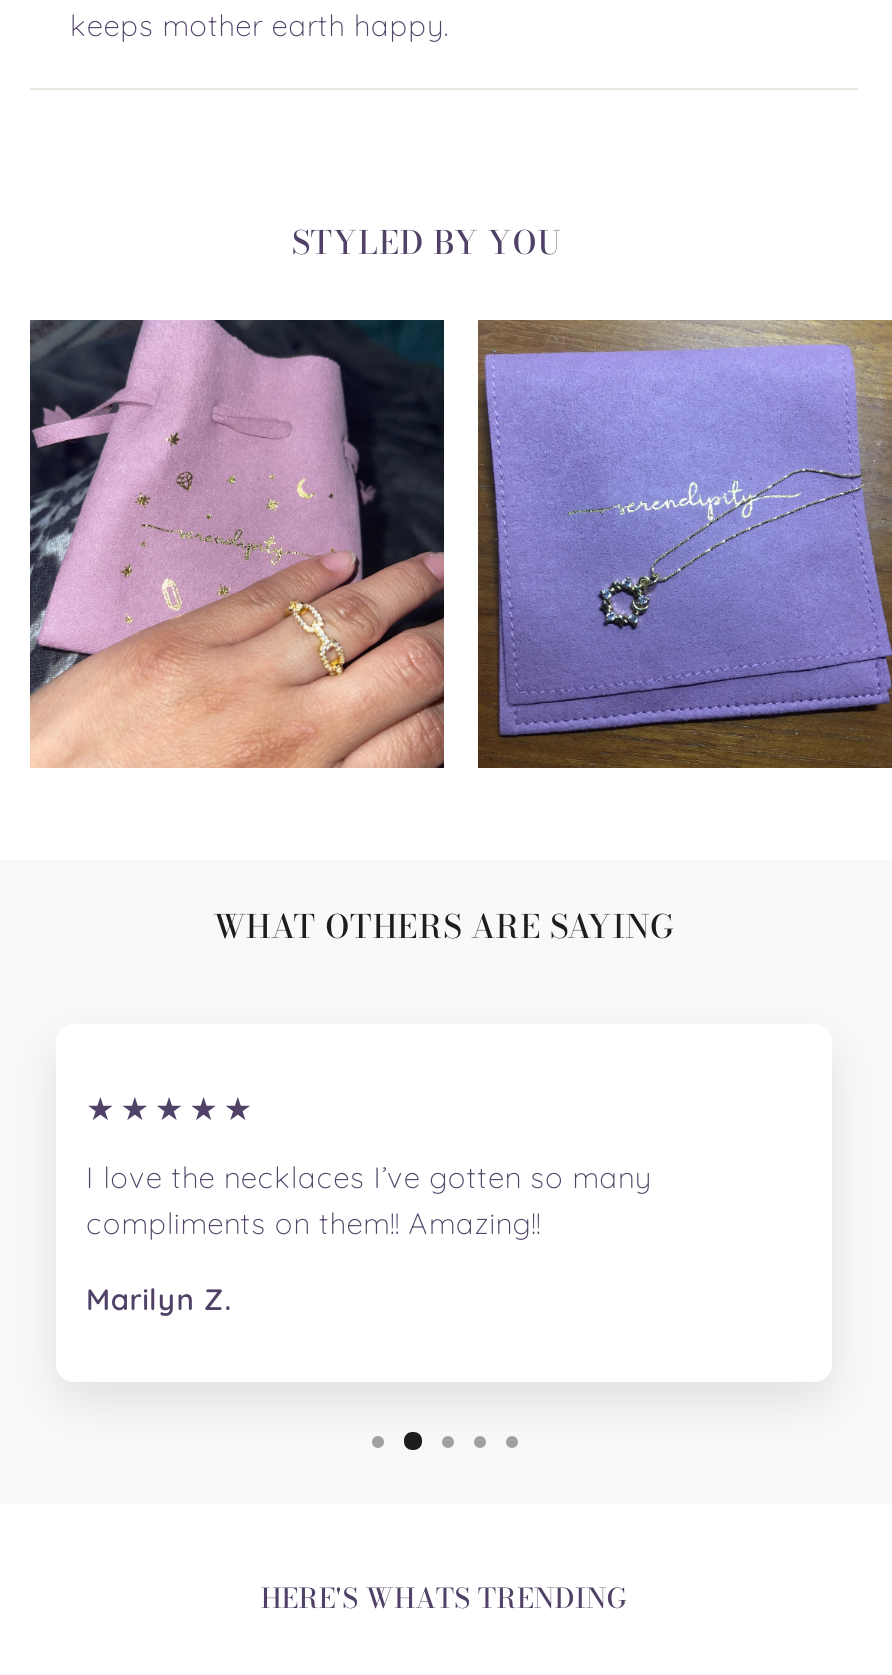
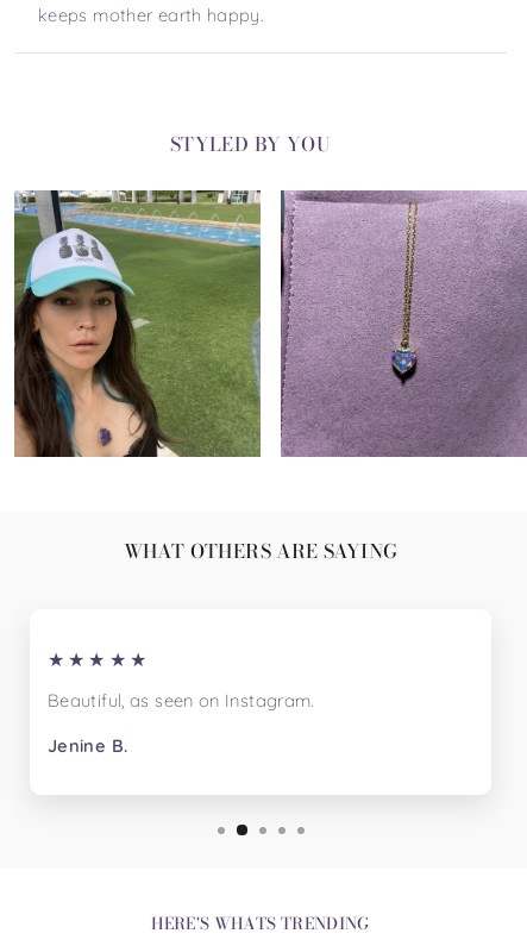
- [image]
+ [image]

- [image]
+ [image]

- I love the necklaces I’ve gotten so many
- compliments on them!! Amazing!!
+ Beautiful, as seen on Instagram.

- Marilyn Z.
+ Jenine B.
